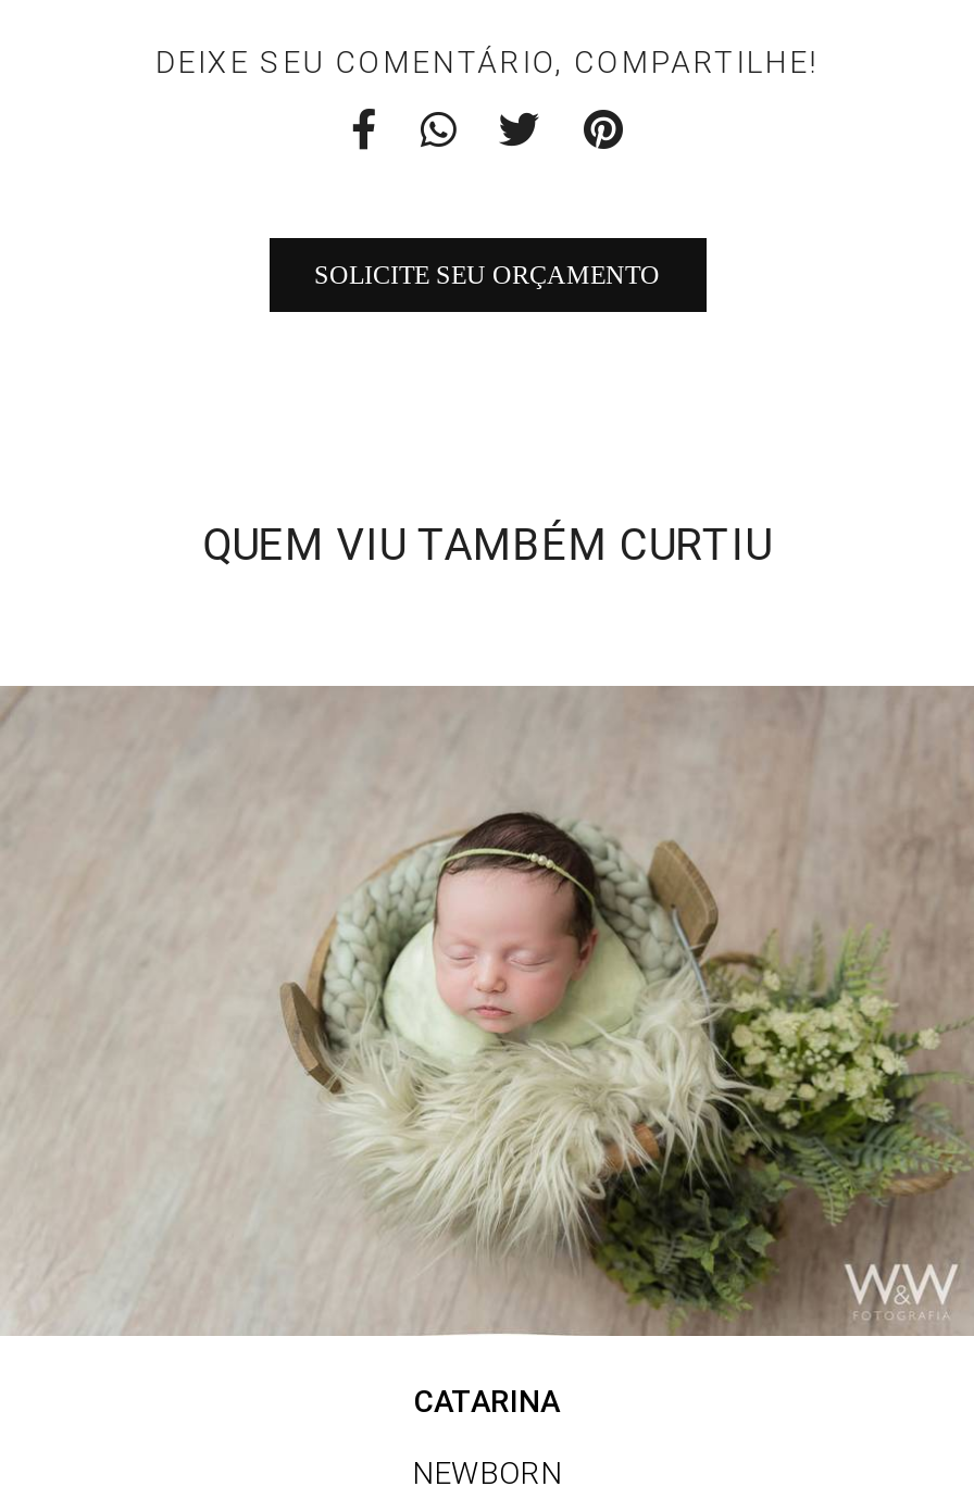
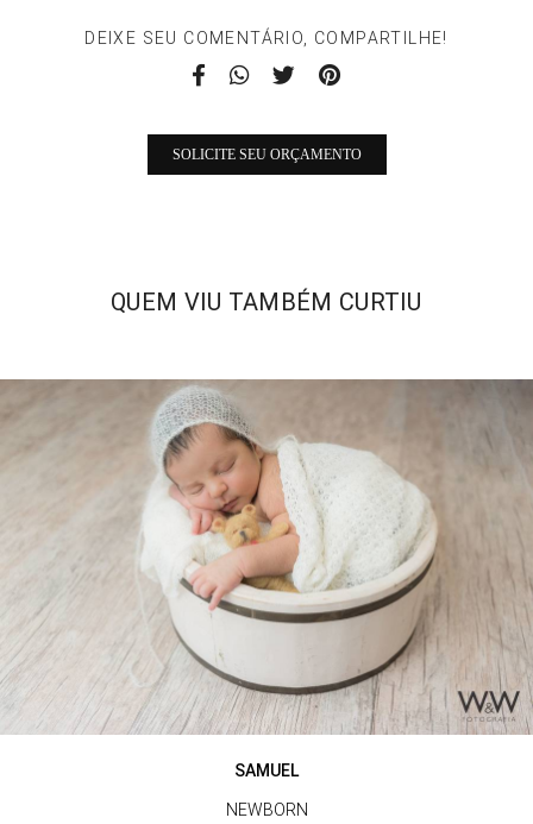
- [image]
- CATARINA
+ [image]
+ SAMUEL
